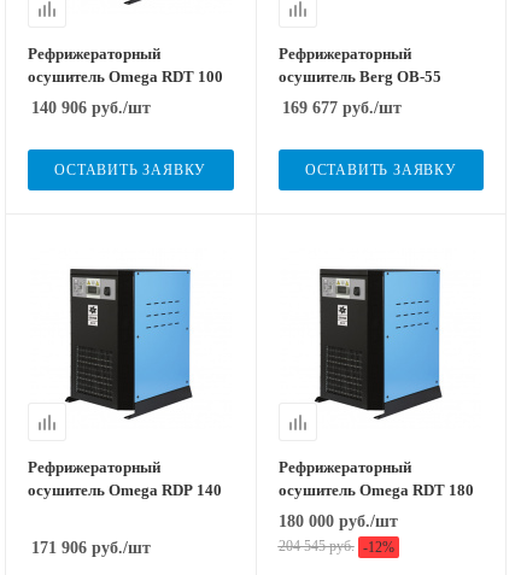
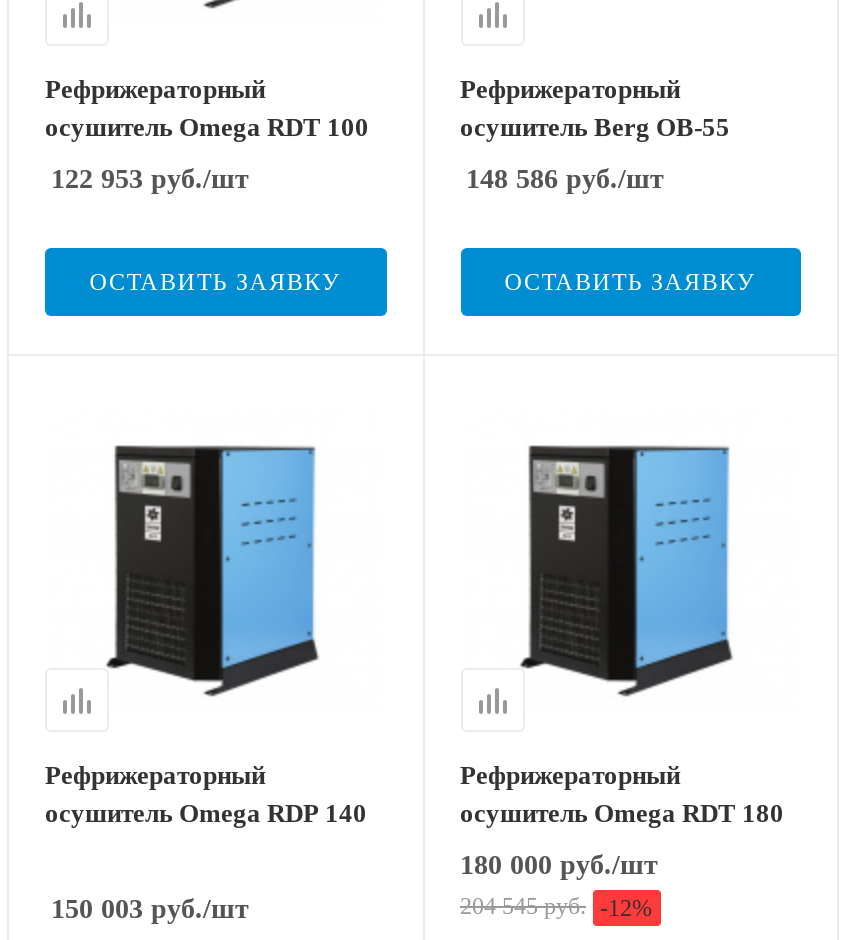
- 140 906 руб./шт
+ 122 953 руб./шт

- 169 677 руб./шт
+ 148 586 руб./шт

- 171 906 руб./шт
+ 150 003 руб./шт
